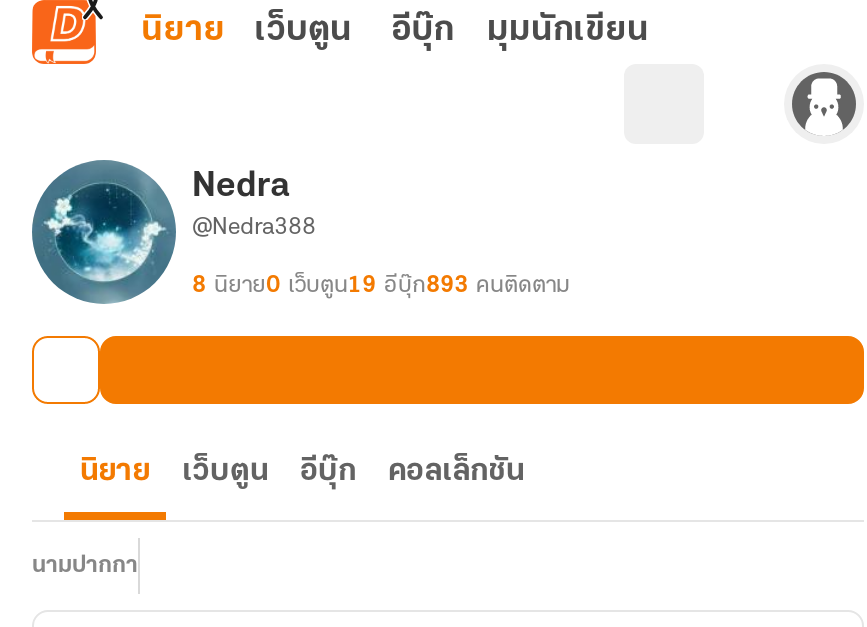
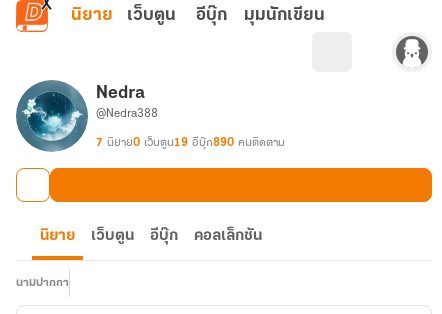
- 8 นิยาย0 เว็บตูน19 อีบุ๊ก893 คนติดตาม
+ 7 นิยาย0 เว็บตูน19 อีบุ๊ก890 คนติดตาม
